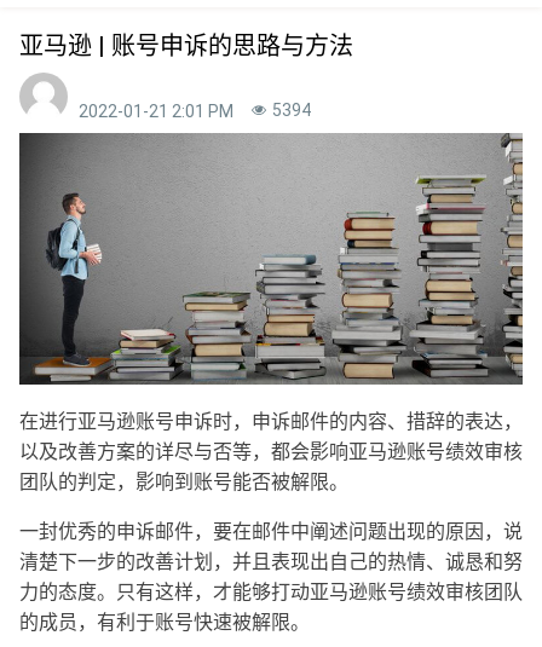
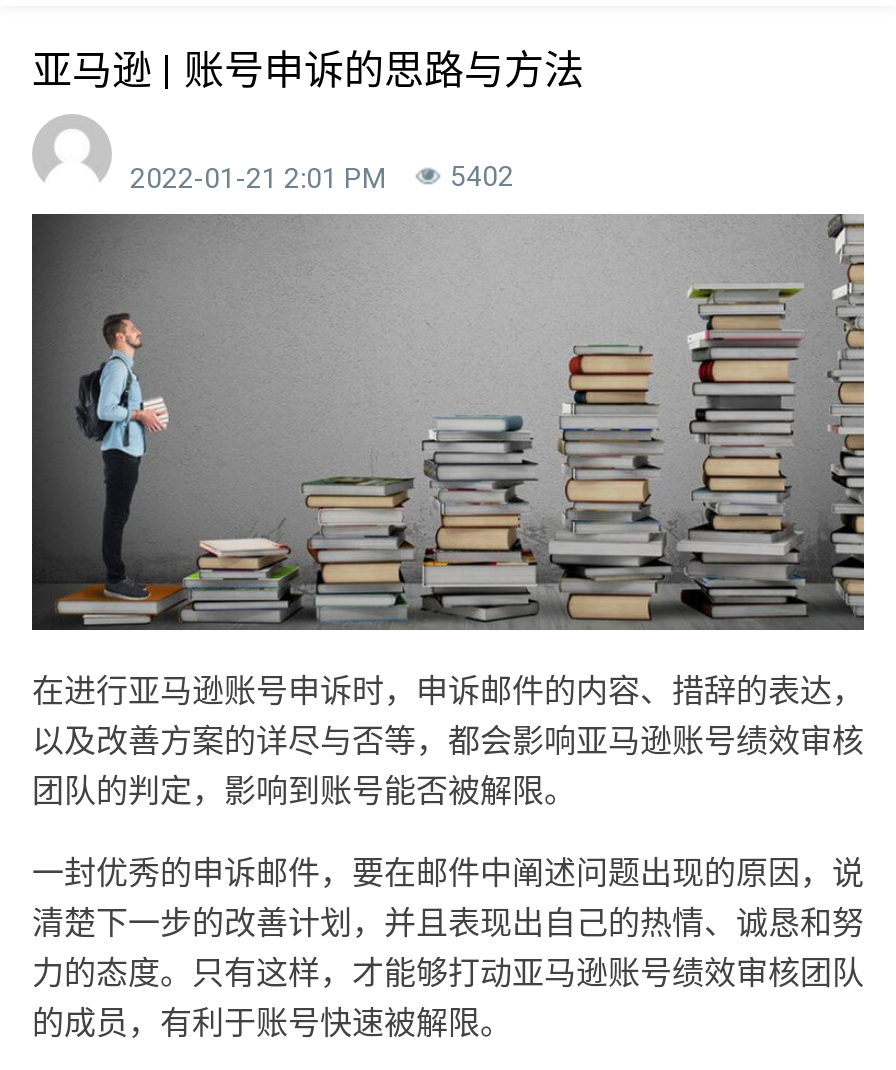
- 2022-01-21 2:01 PM 5394
+ 2022-01-21 2:01 PM 5402
